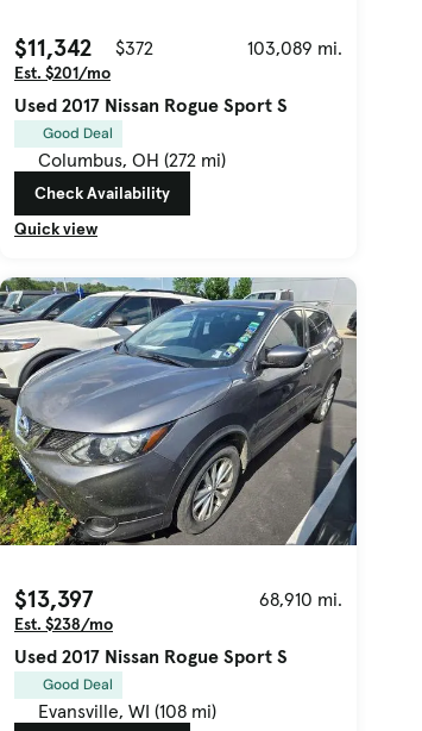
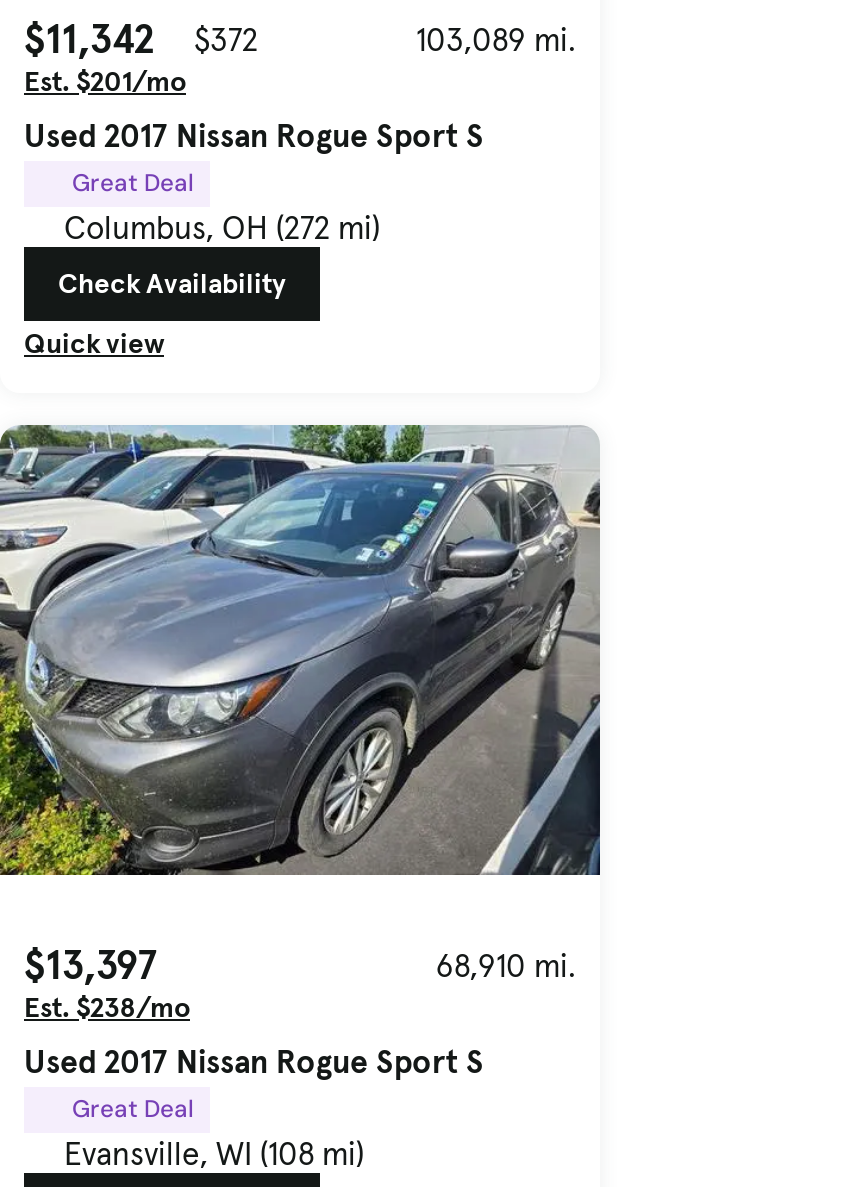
- Good Deal
+ Great Deal

- Good Deal
+ Great Deal
